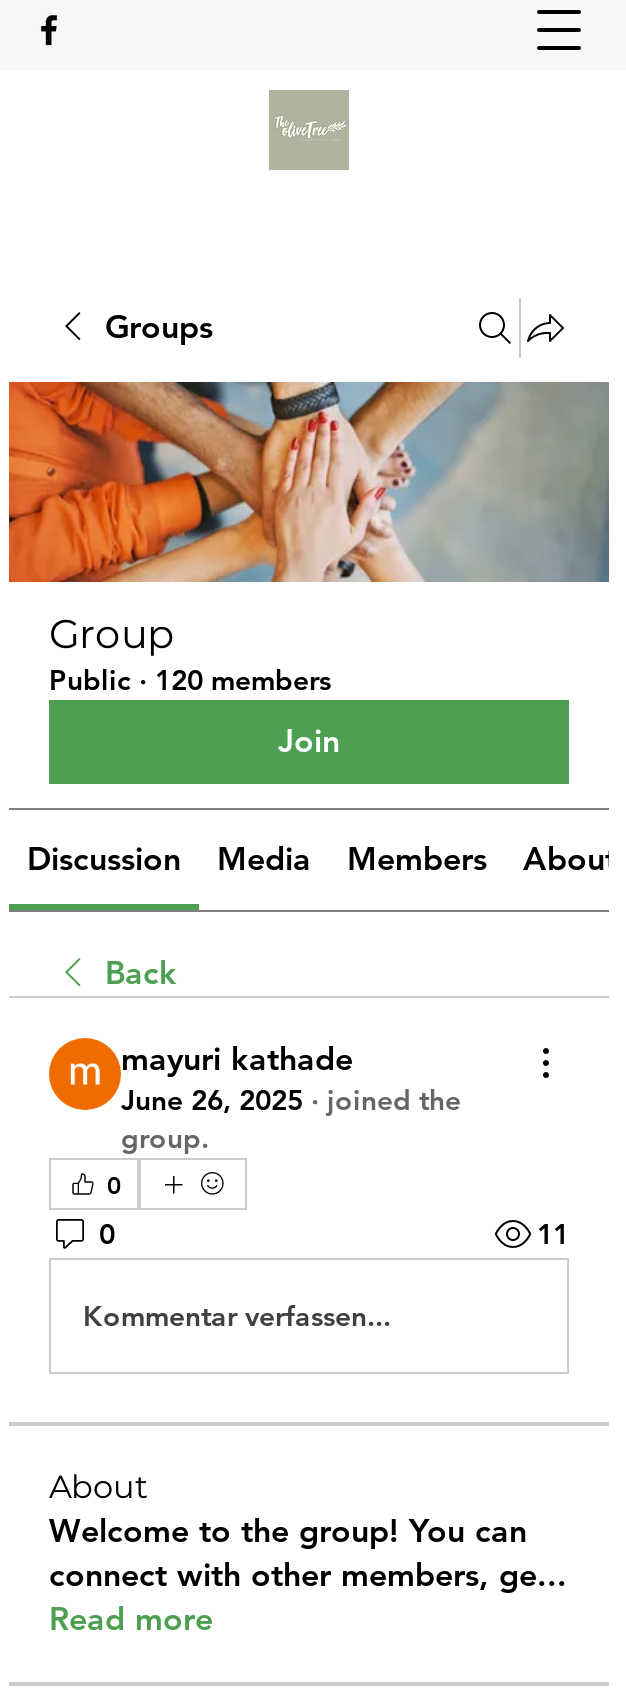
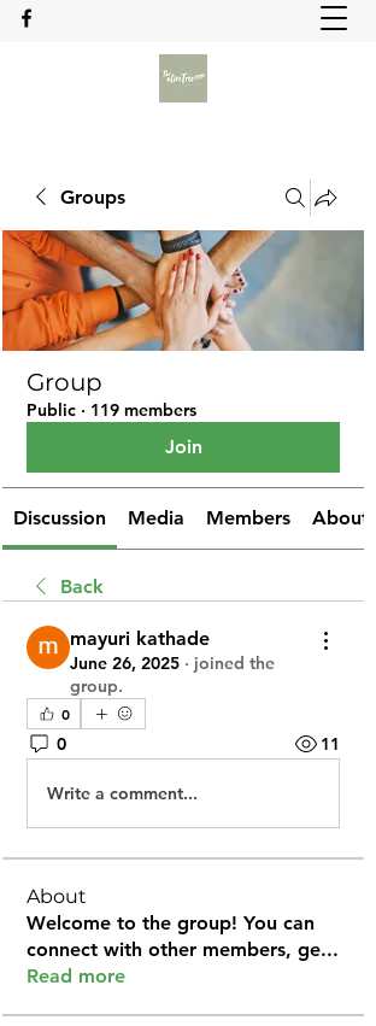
- Public · 120 members
+ Public · 119 members

- Kommentar verfassen...
+ Write a comment...
